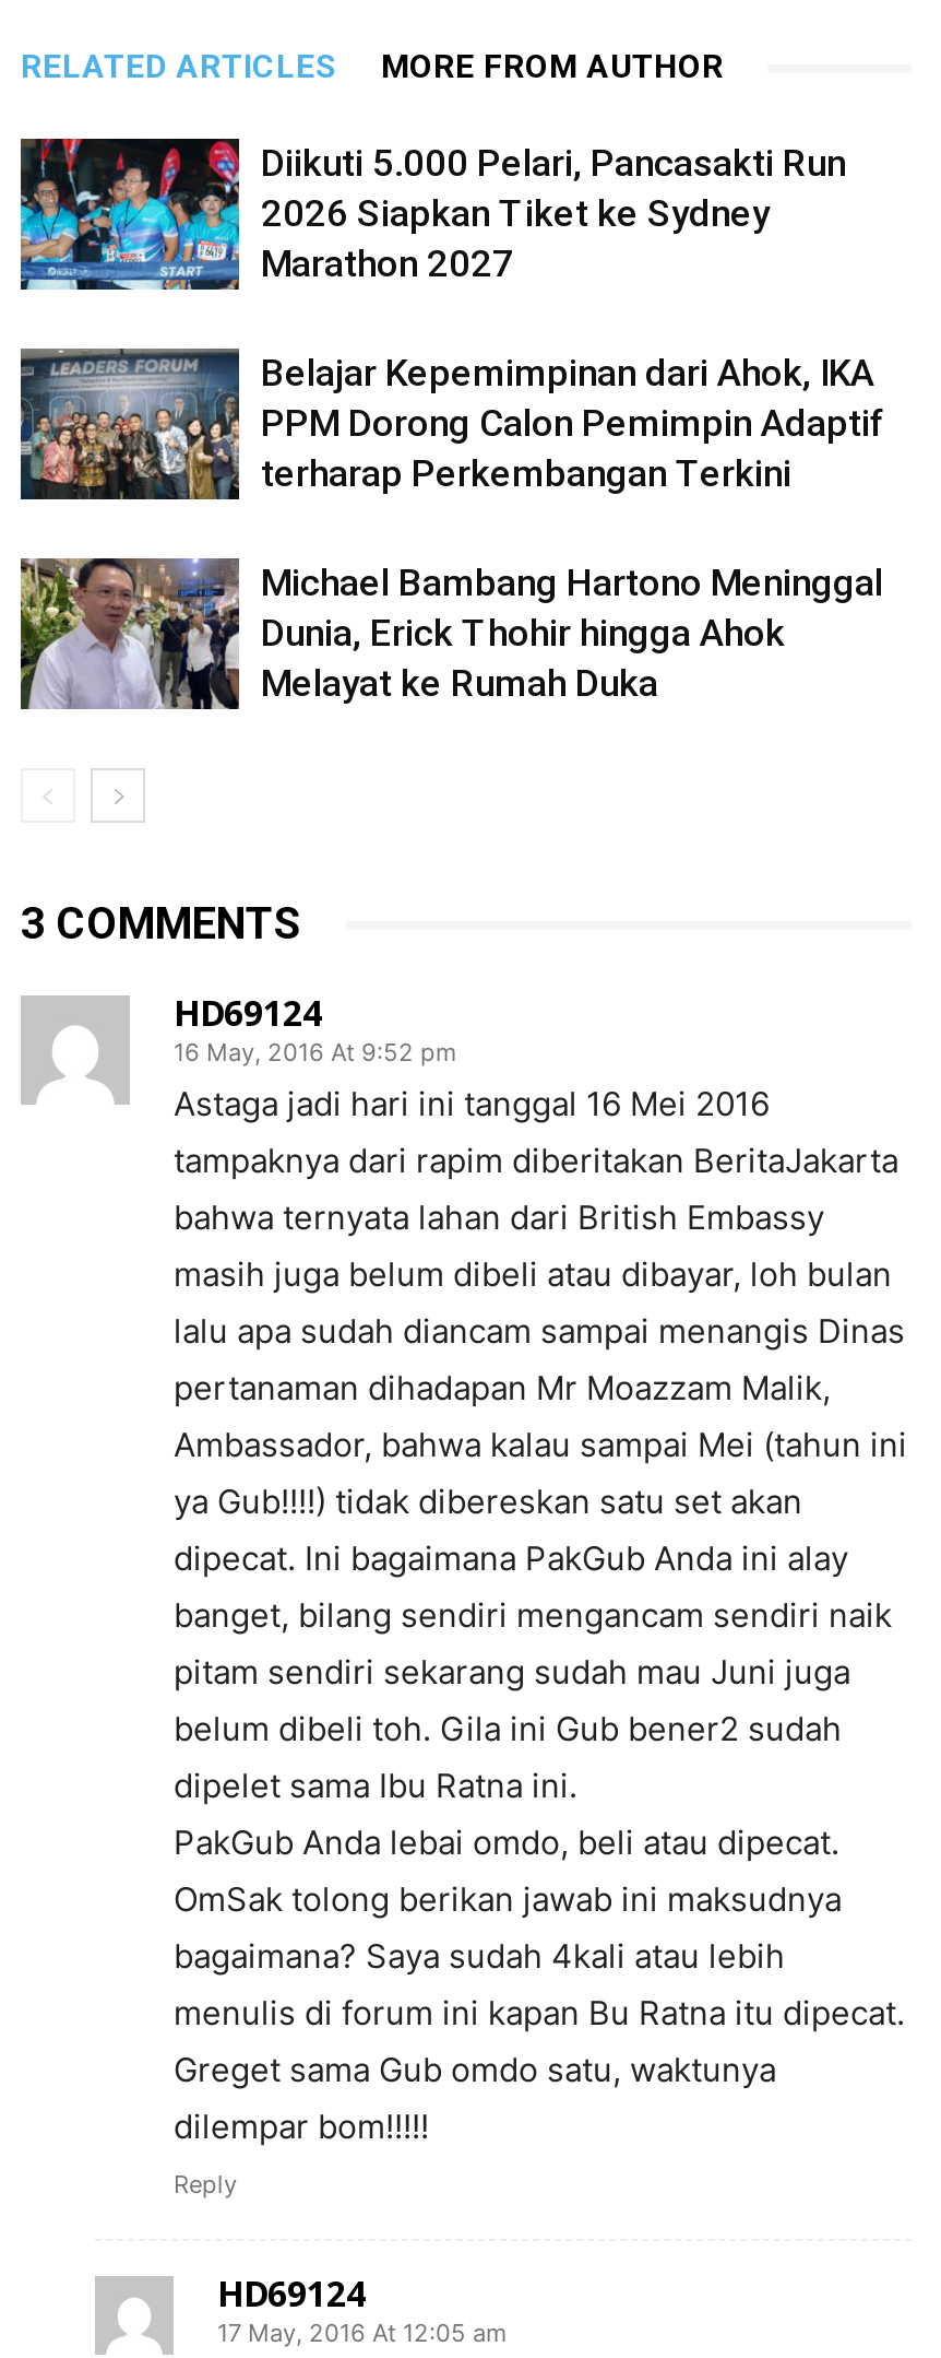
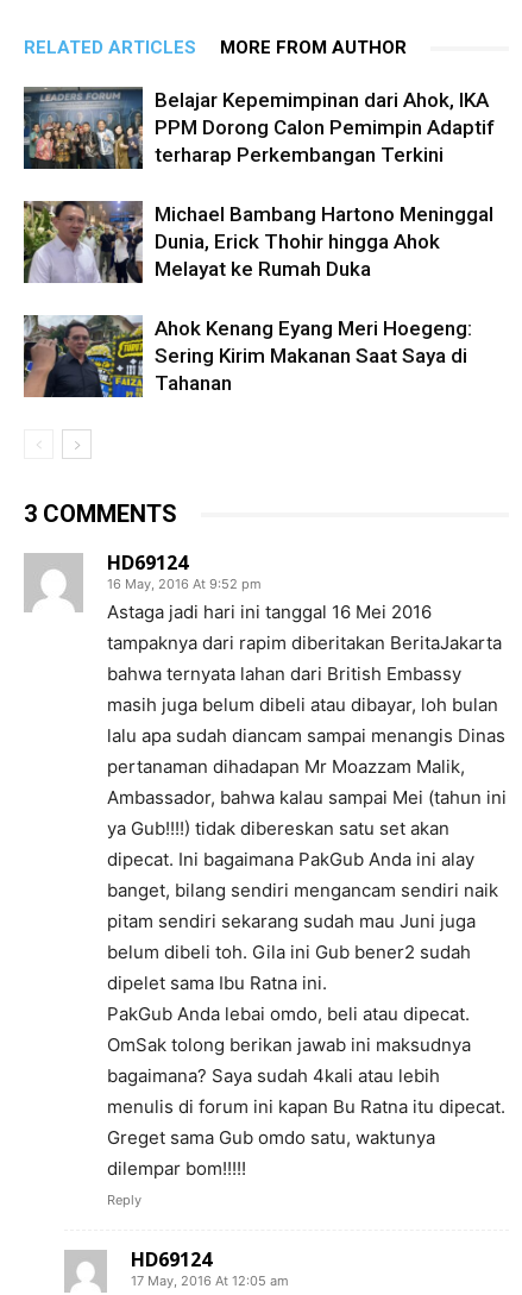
- [image]
- Diikuti 5.000 Pelari, Pancasakti Run
- 2026 Siapkan Tiket ke Sydney
- Marathon 2027

moved up: [image] | Belajar Kepemimpinan dari Ahok, IKA | PPM Dorong Calon Pemimpin Adaptif | terharap Perkembangan Terkini | Michael Bambang Hartono Meninggal | Dunia, Erick Thohir hingga Ahok | Melayat ke Rumah Duka

+ [image]
+ Ahok Kenang Eyang Meri Hoegeng:
+ Sering Kirim Makanan Saat Saya di
+ Tahanan
